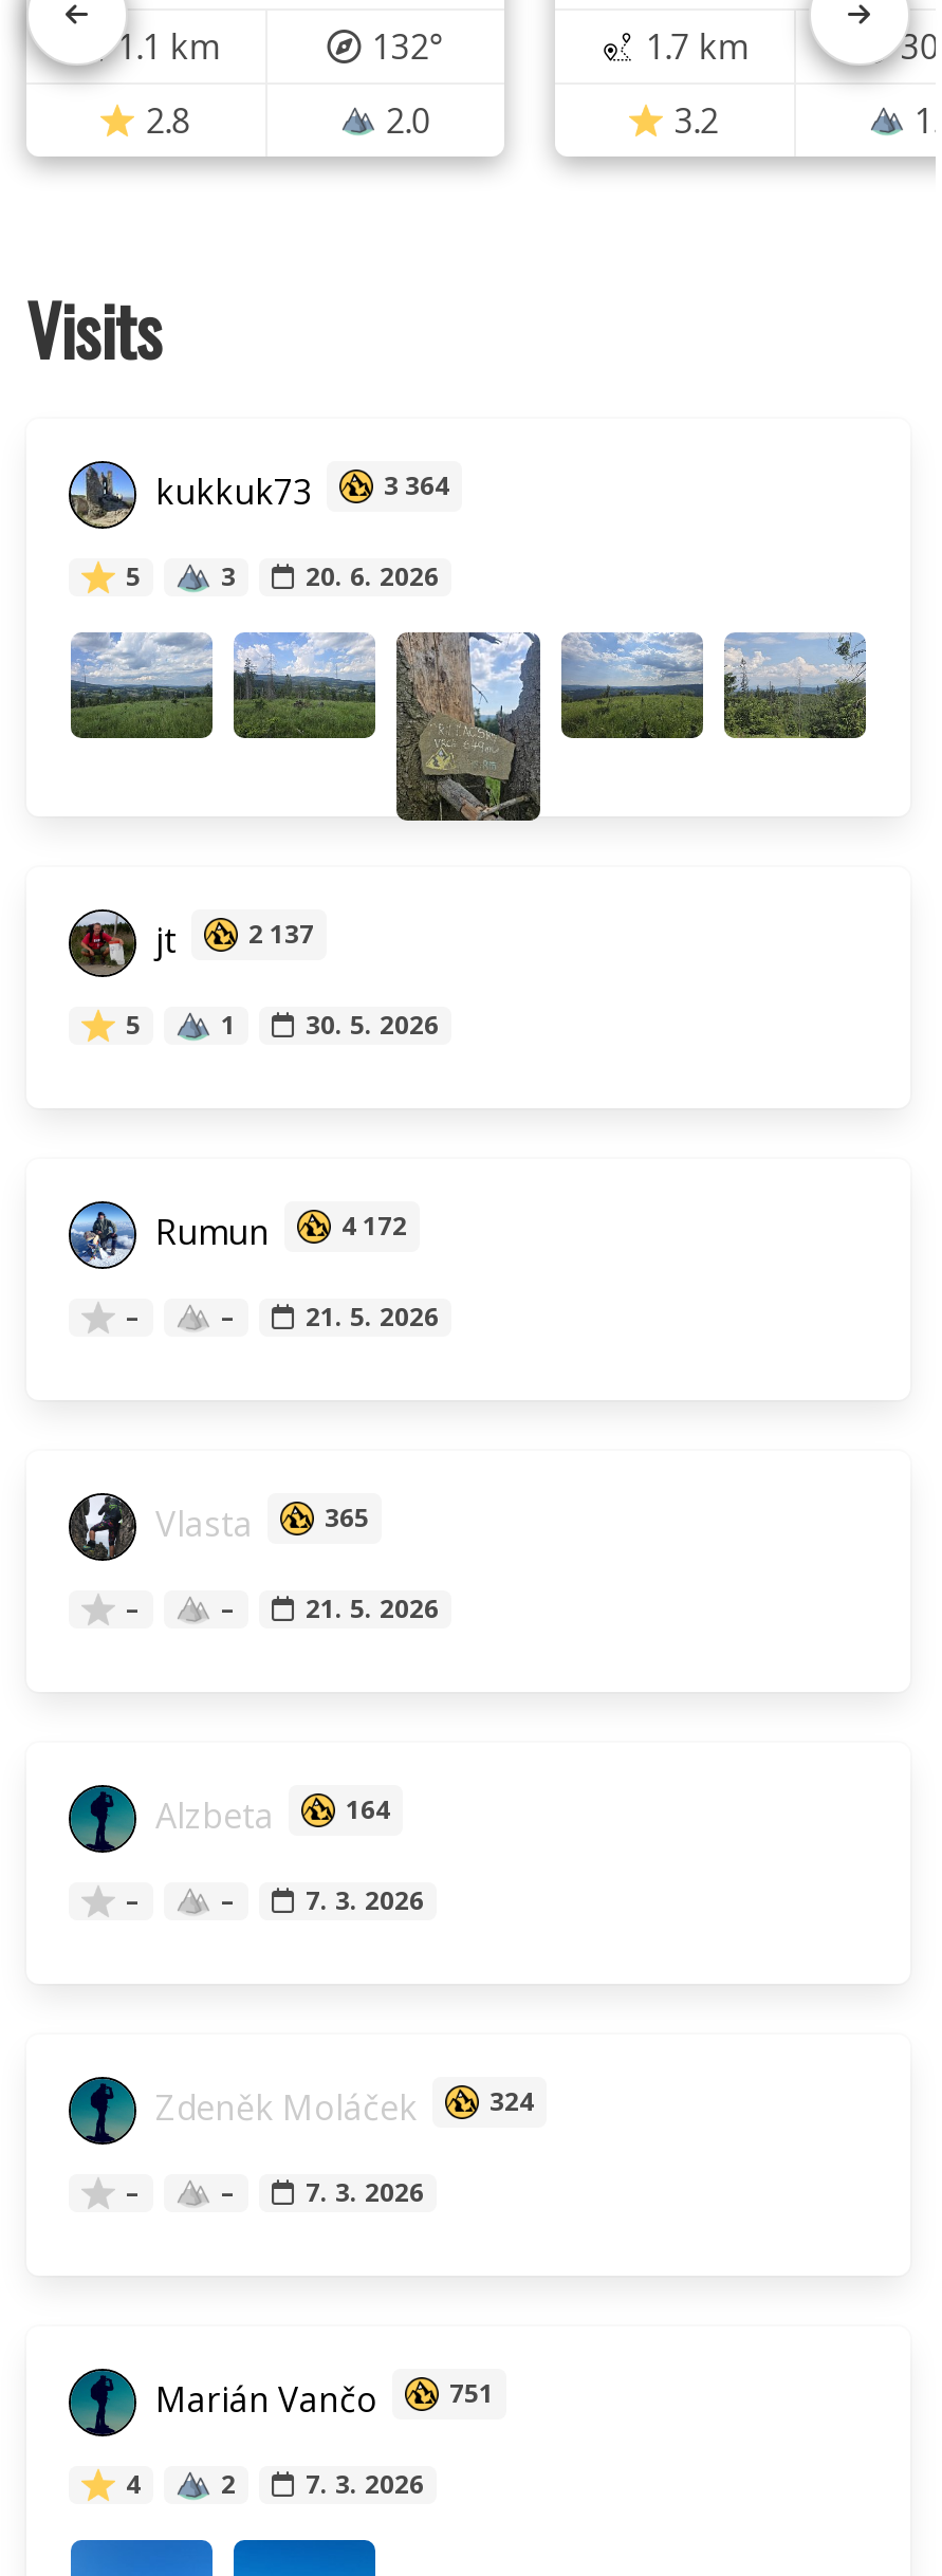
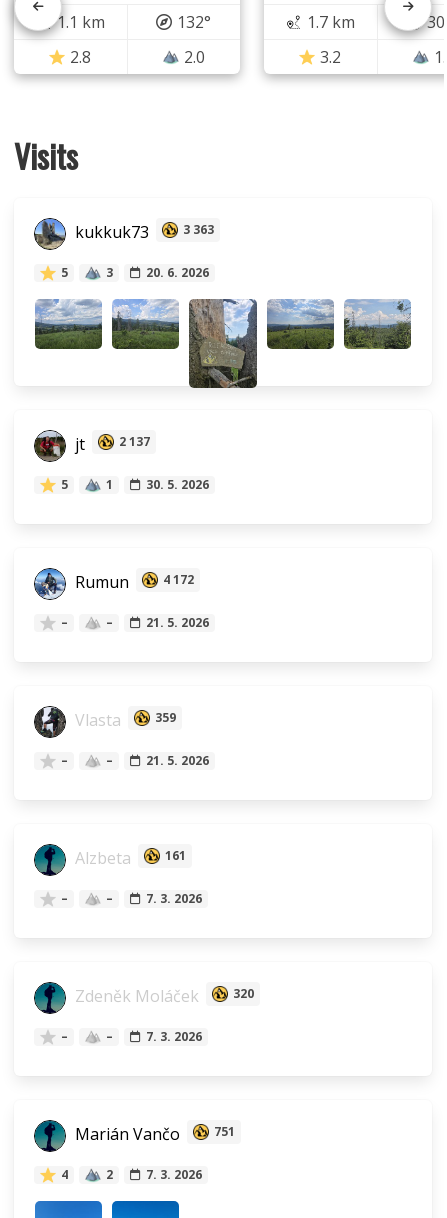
- kukkuk73 3 364
+ kukkuk73 3 363

- Vlasta 365
+ Vlasta 359

- Alzbeta 164
+ Alzbeta 161

- Zdeněk Moláček 324
+ Zdeněk Moláček 320
